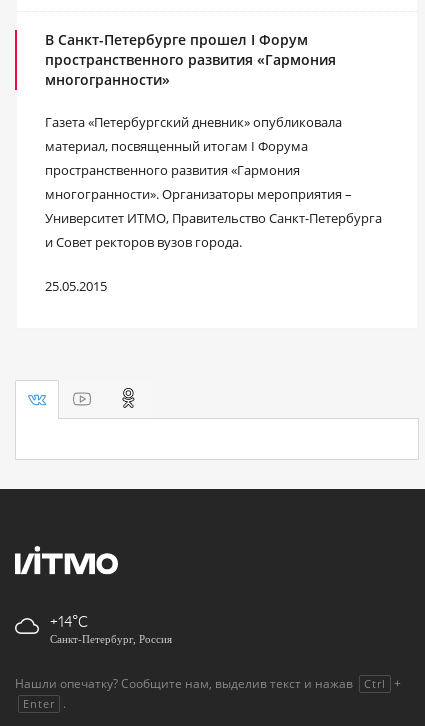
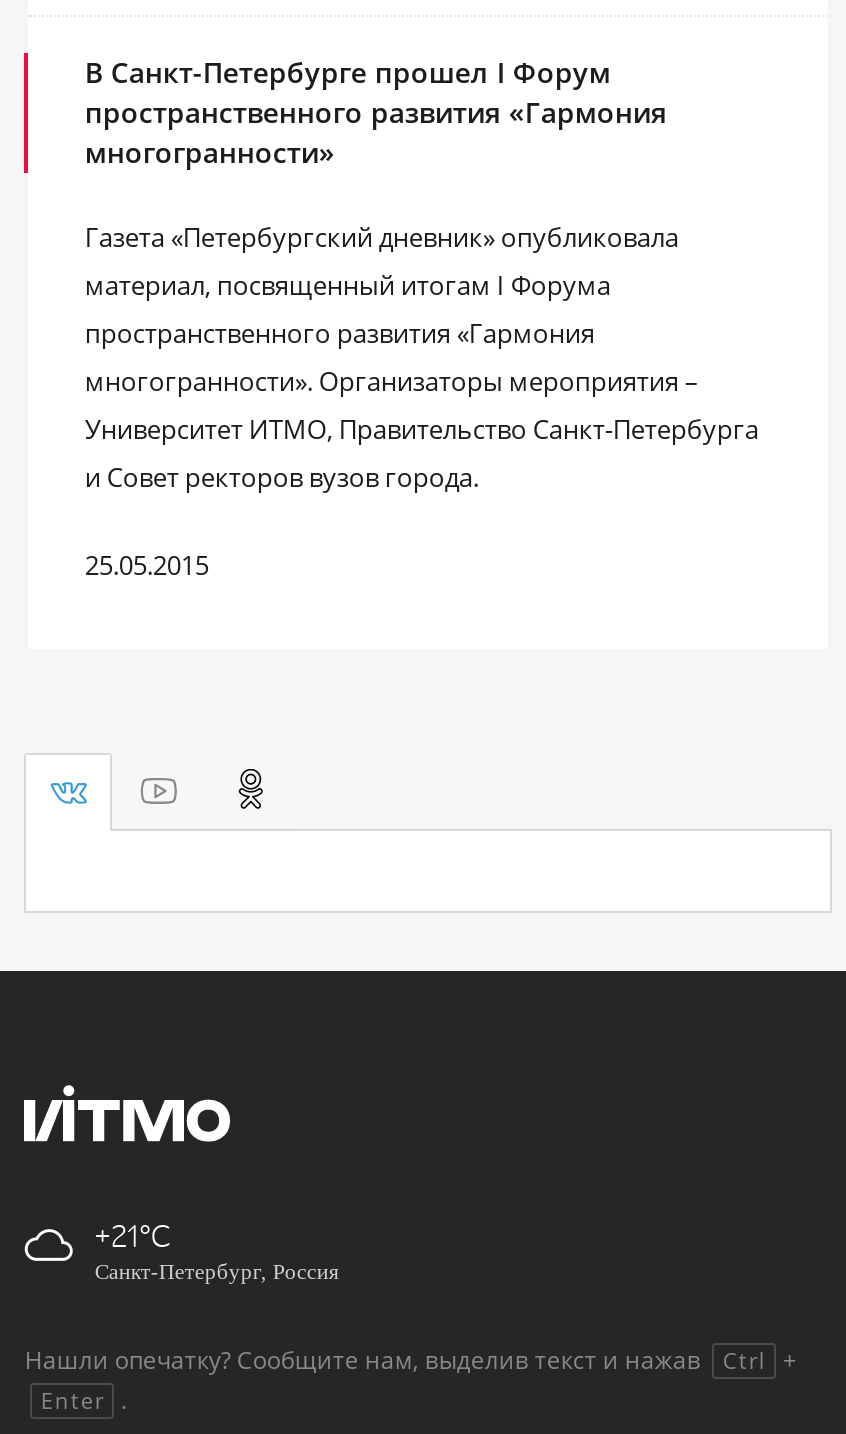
- +14
+ +21
